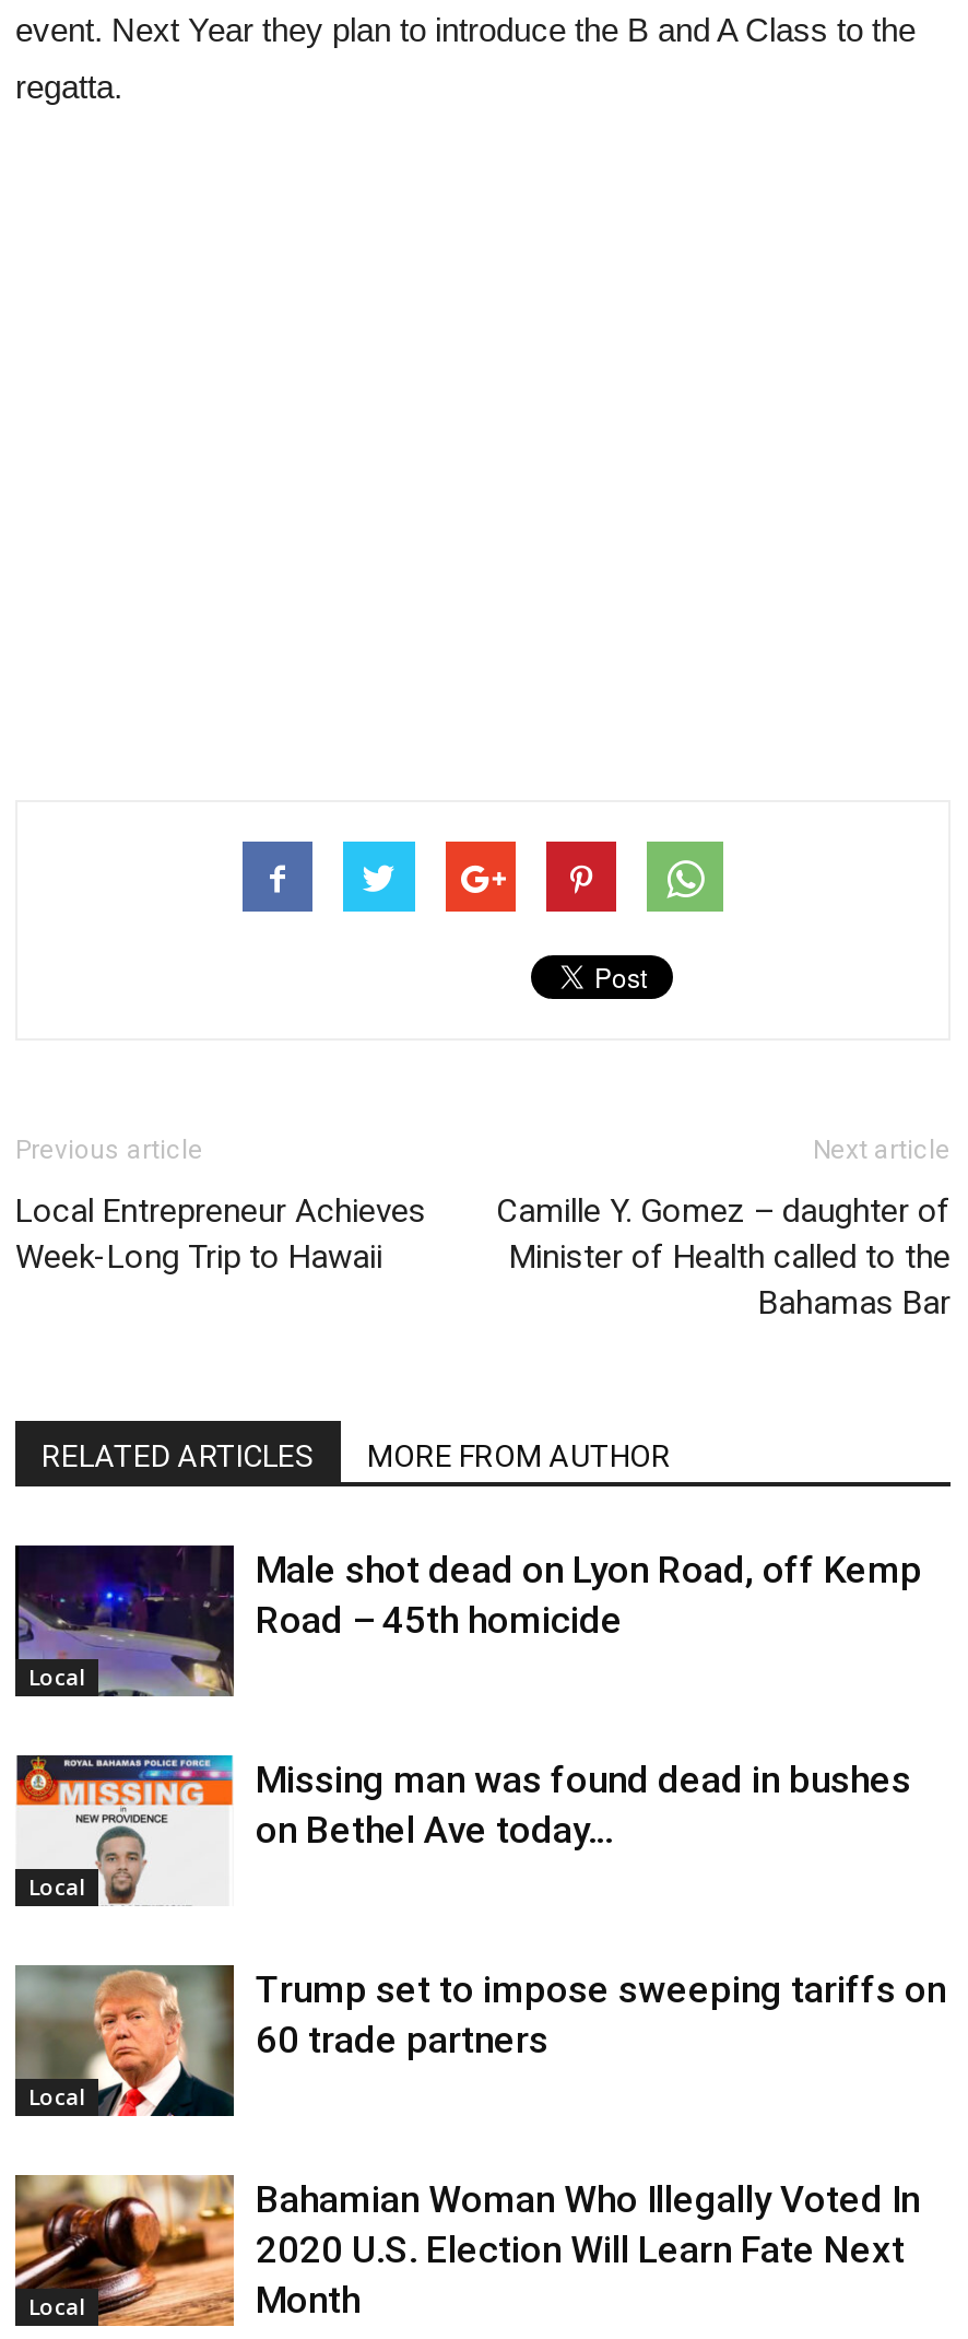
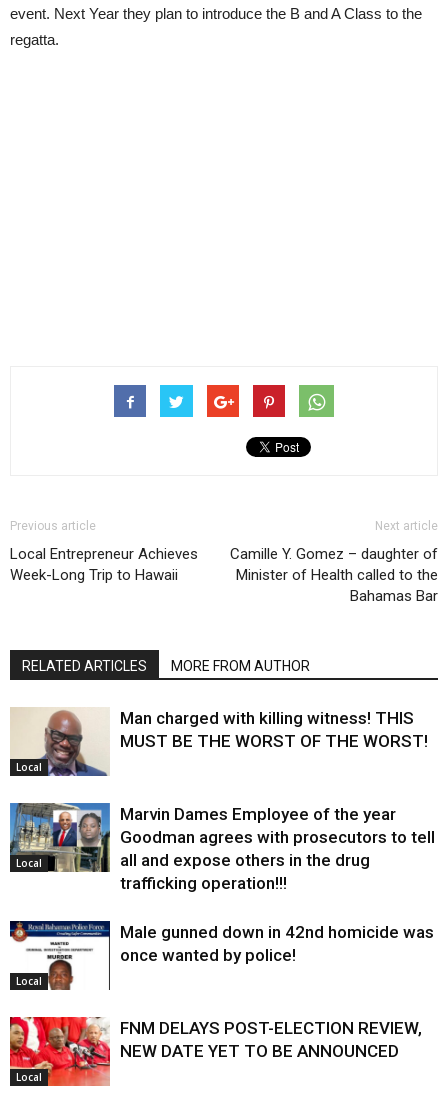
- [image]
- Male shot dead on Lyon Road, off Kemp
- Road – 45th homicide
+ [image]
+ Man charged with killing witness! THIS
+ MUST BE THE WORST OF THE WORST!

- [image]
- Missing man was found dead in bushes
- on Bethel Ave today…
+ [image]
+ Marvin Dames Employee of the year
+ Goodman agrees with prosecutors to tell
+ all and expose others in the drug
+ trafficking operation!!!

- [image]
- Trump set to impose sweeping tariffs on
- 60 trade partners
+ [image]
+ Male gunned down in 42nd homicide was
+ once wanted by police!

- [image]
- Bahamian Woman Who Illegally Voted In
- 2020 U.S. Election Will Learn Fate Next
- Month
+ [image]
+ FNM DELAYS POST-ELECTION REVIEW,
+ NEW DATE YET TO BE ANNOUNCED
